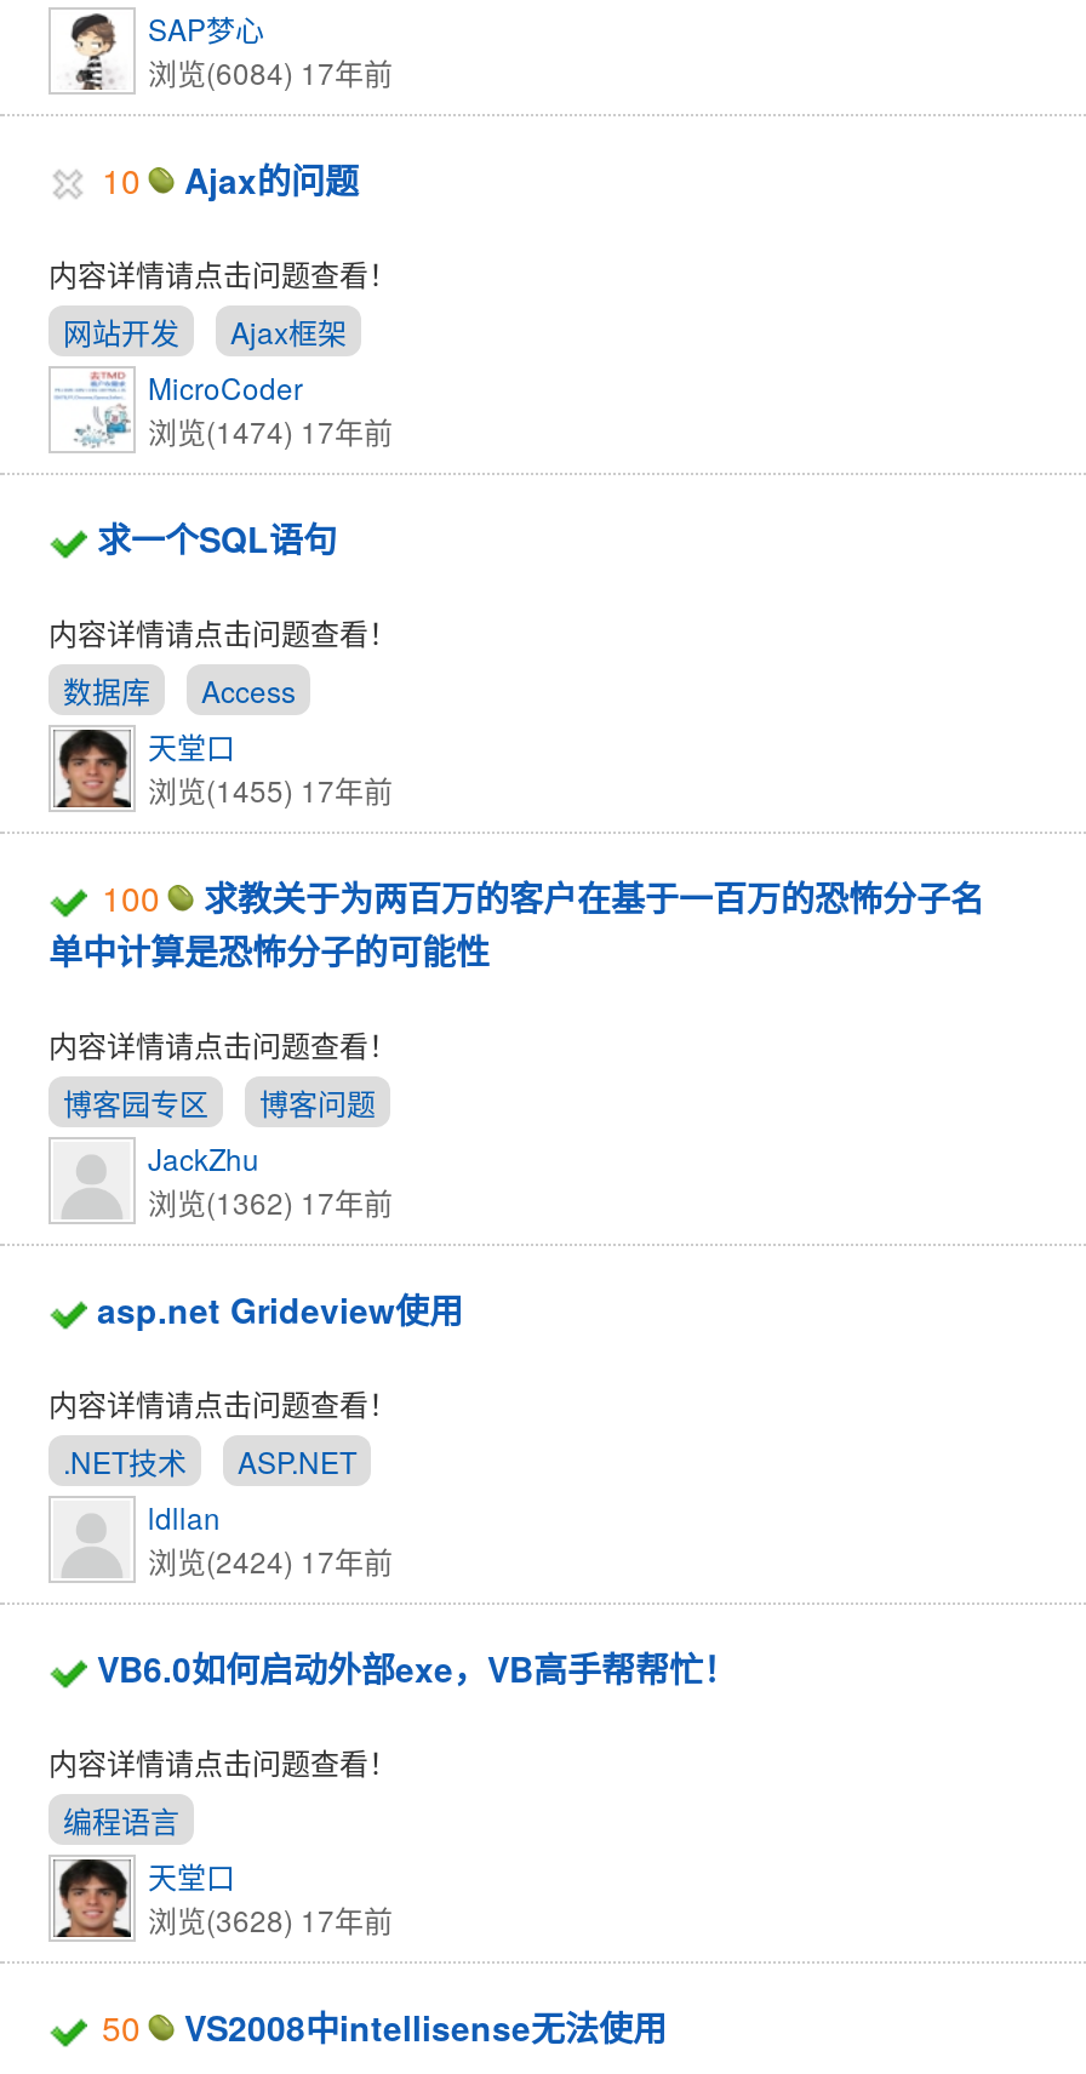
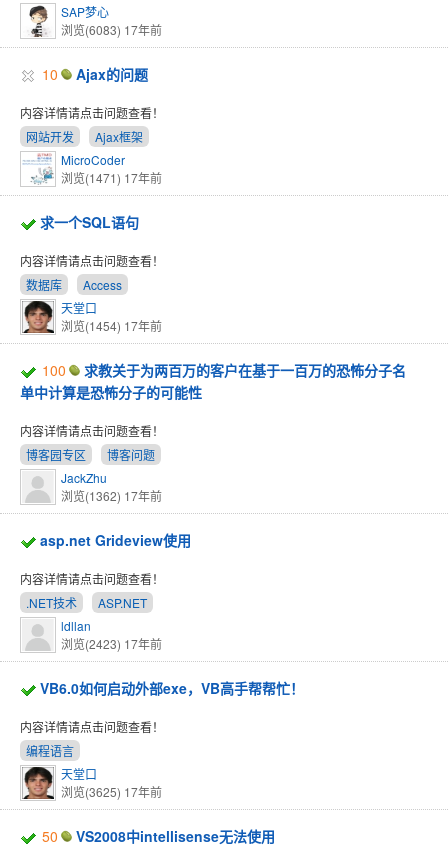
- 浏览(6084) 17年前
+ 浏览(6083) 17年前

- 浏览(1474) 17年前
+ 浏览(1471) 17年前

- 浏览(1455) 17年前
+ 浏览(1454) 17年前

- 浏览(2424) 17年前
+ 浏览(2423) 17年前

- 浏览(3628) 17年前
+ 浏览(3625) 17年前
